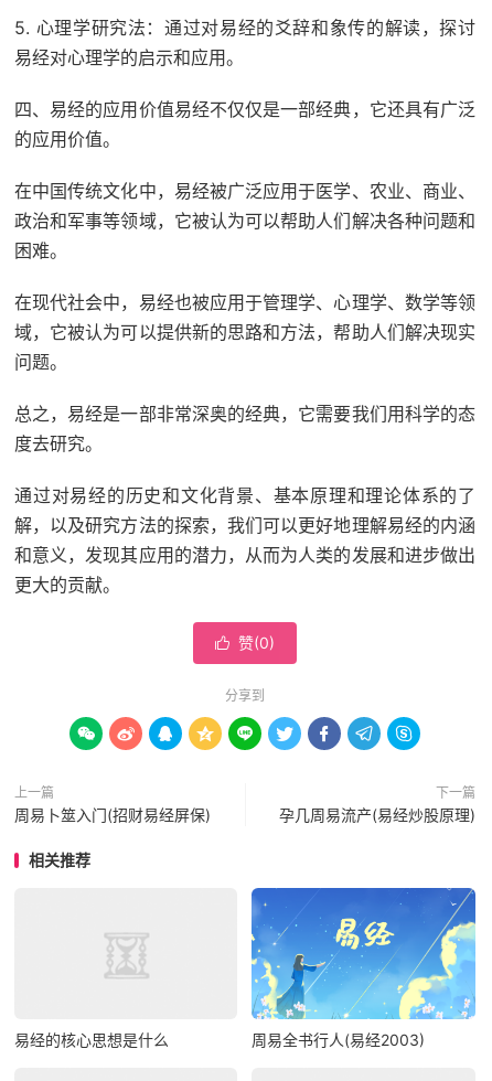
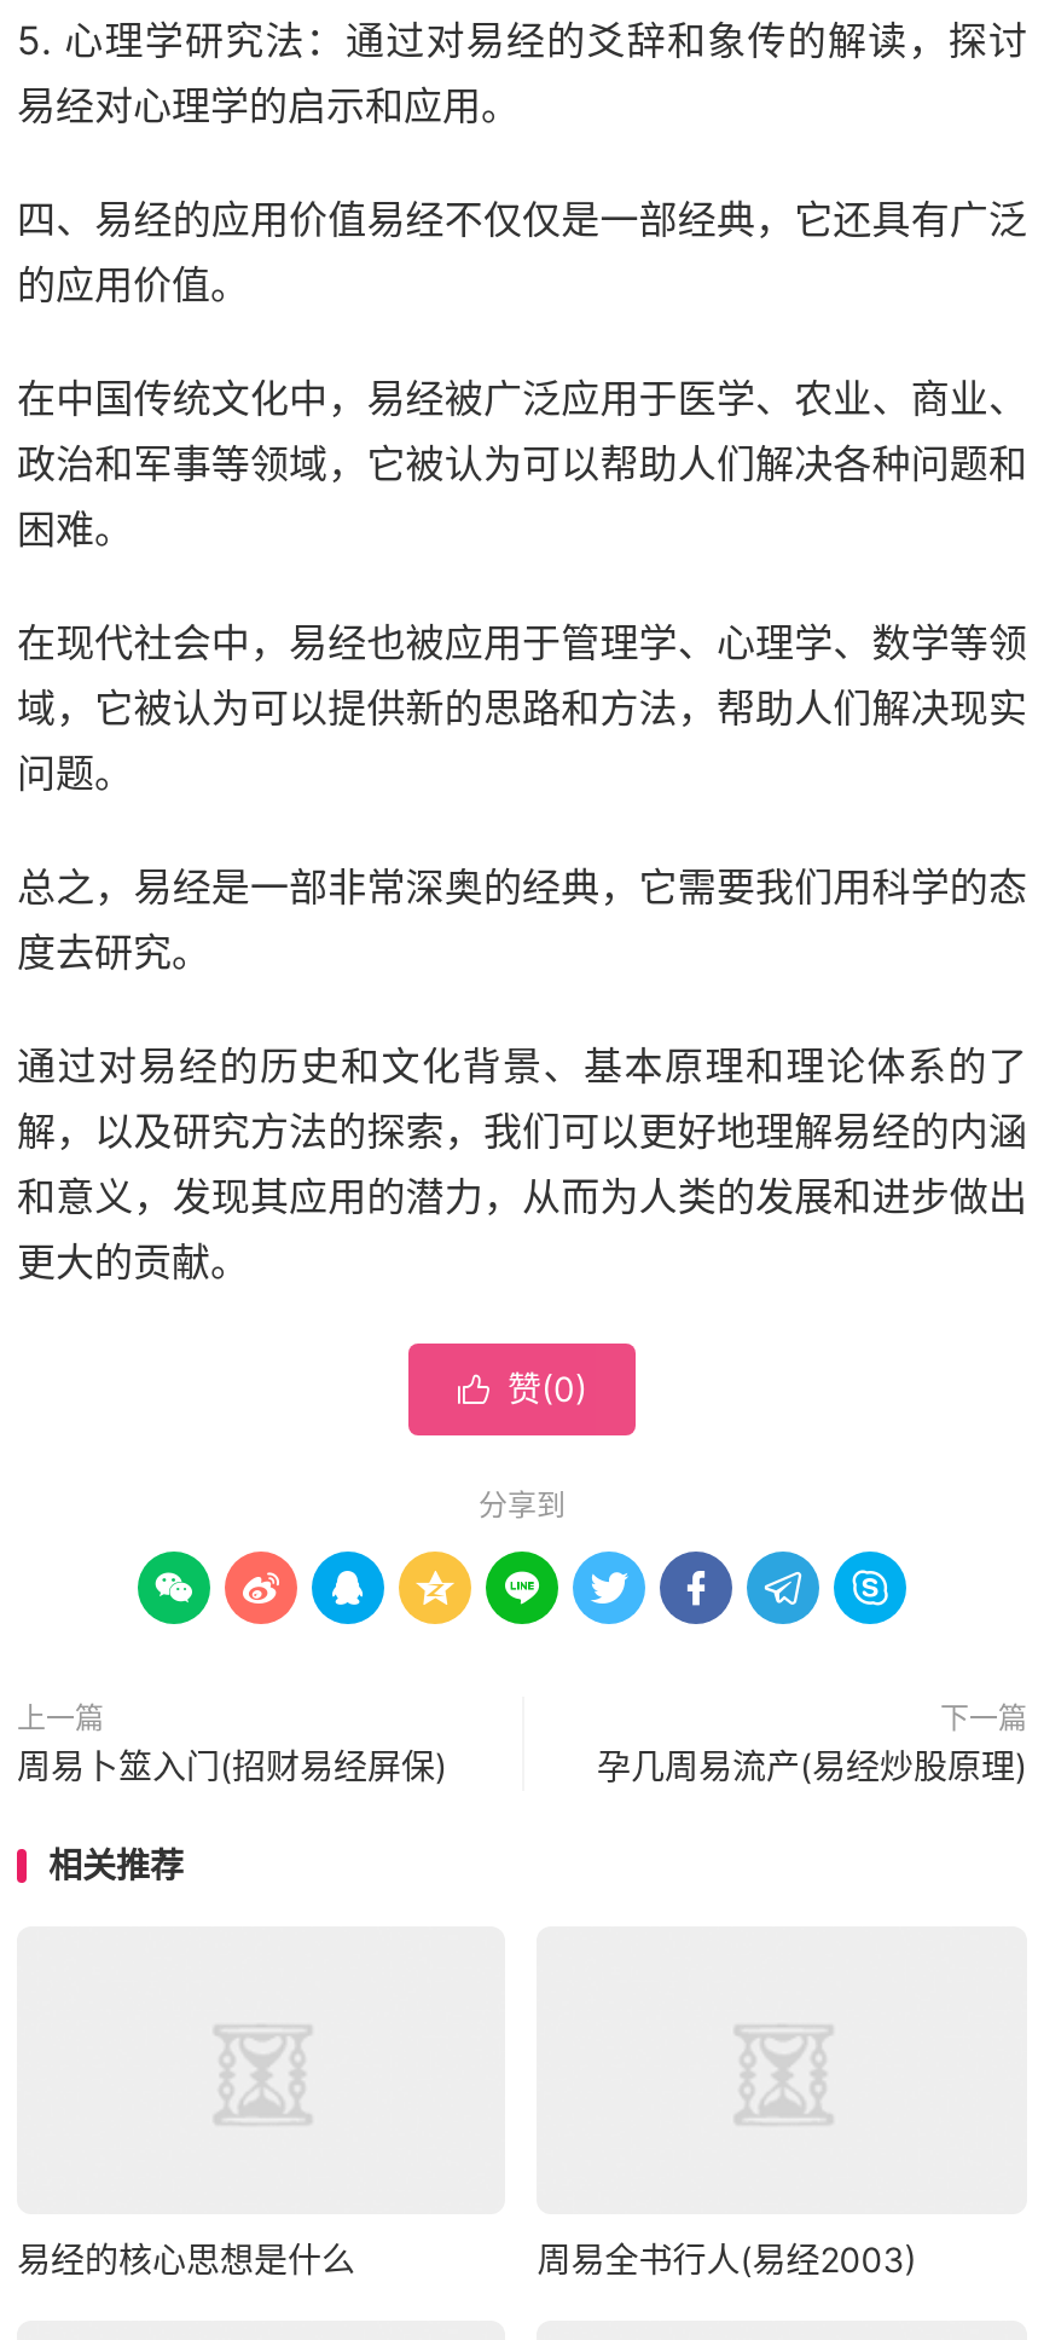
- [image]
